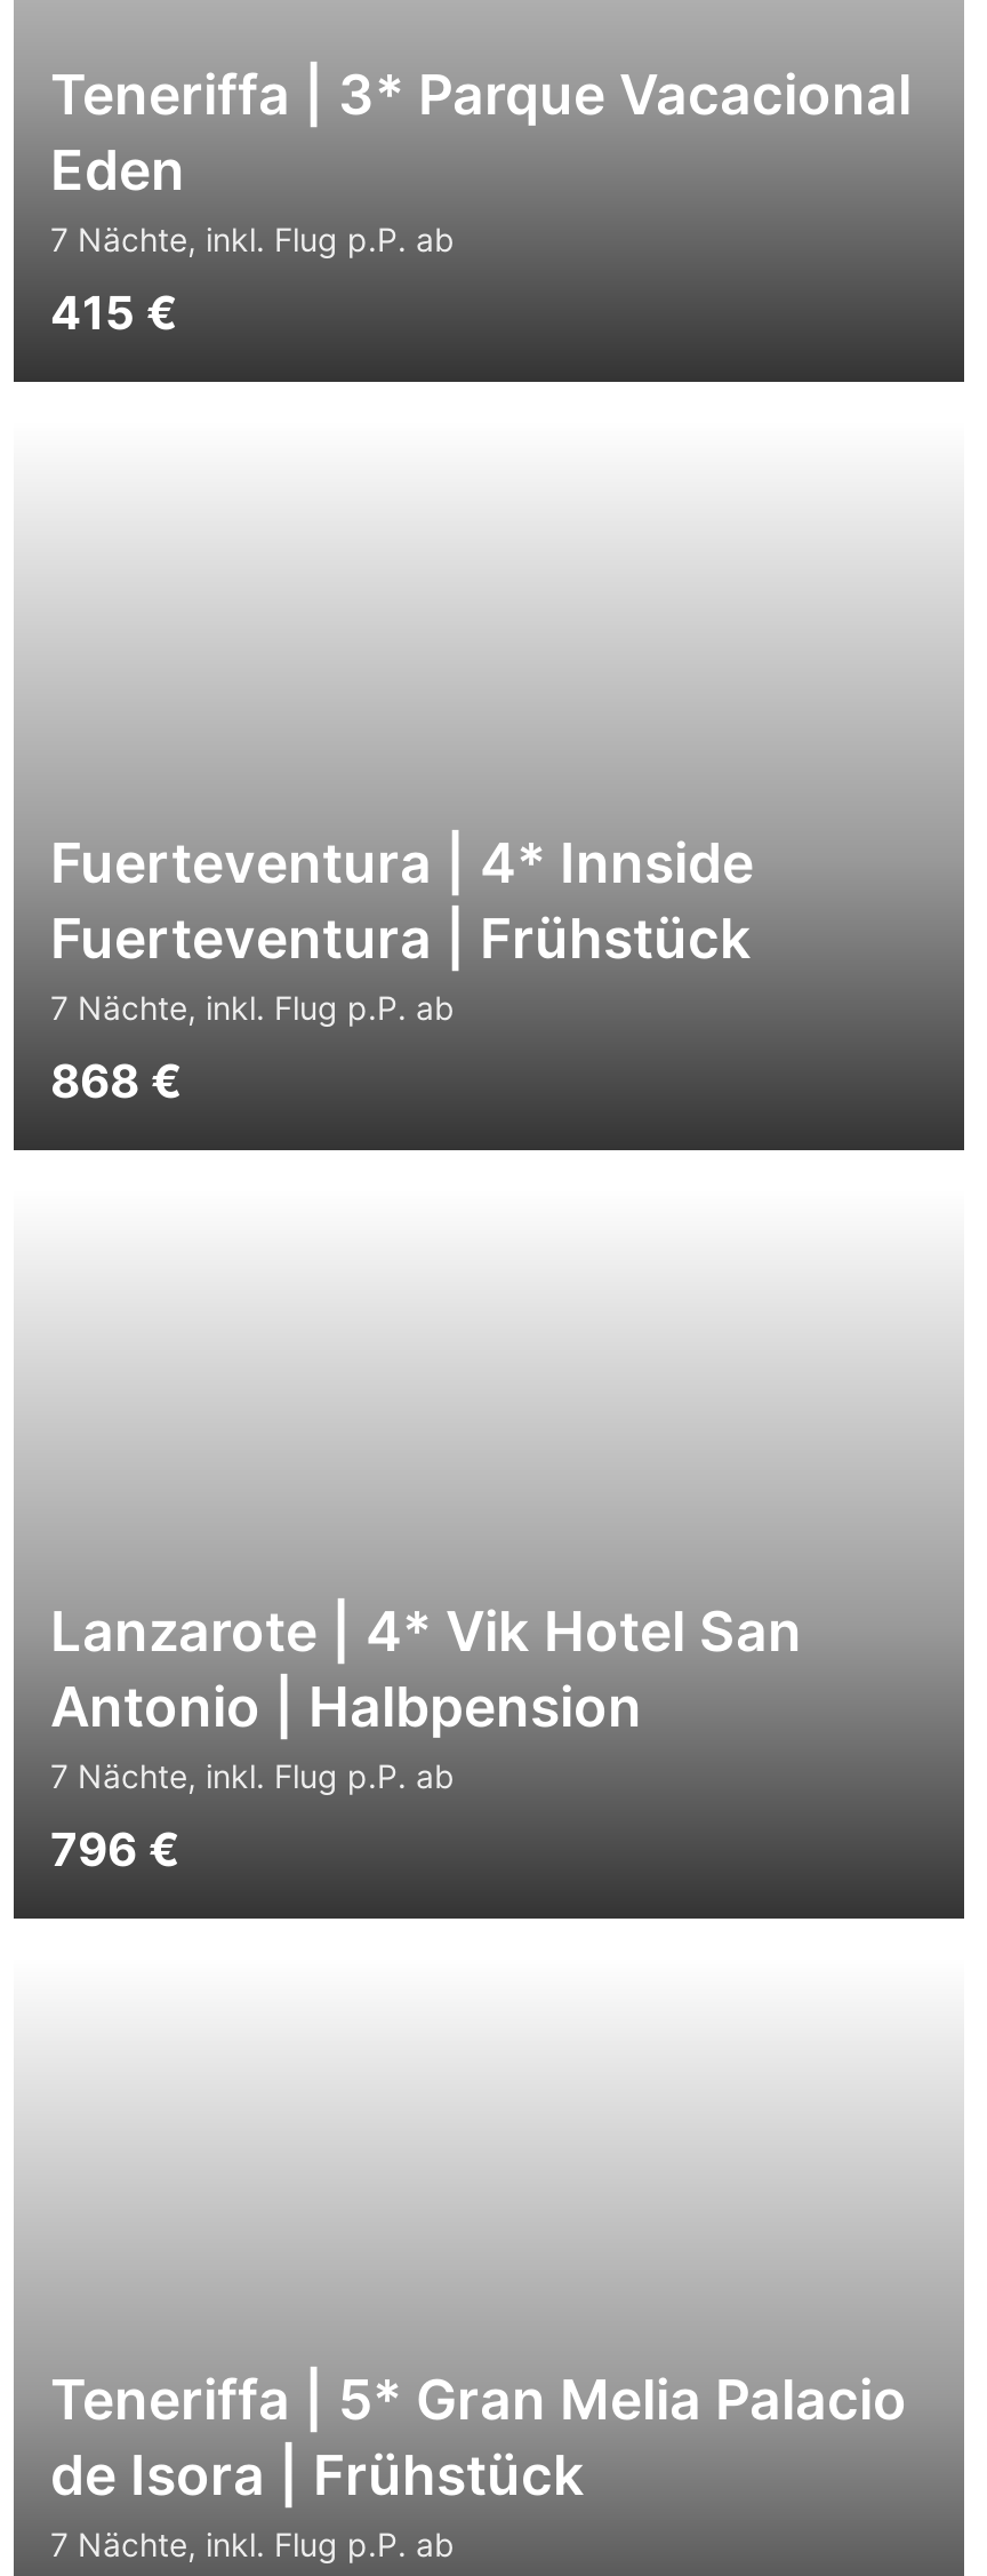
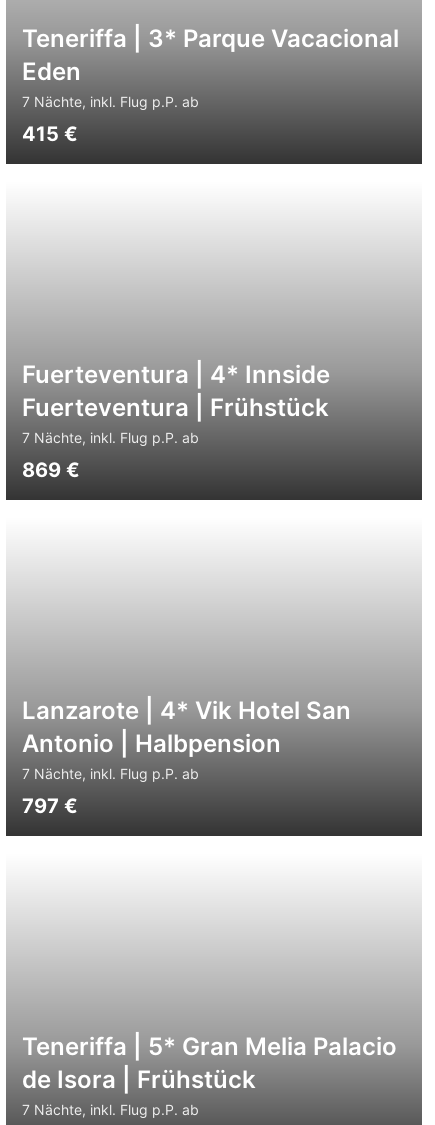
- 868 €
+ 869 €

- 796 €
+ 797 €
